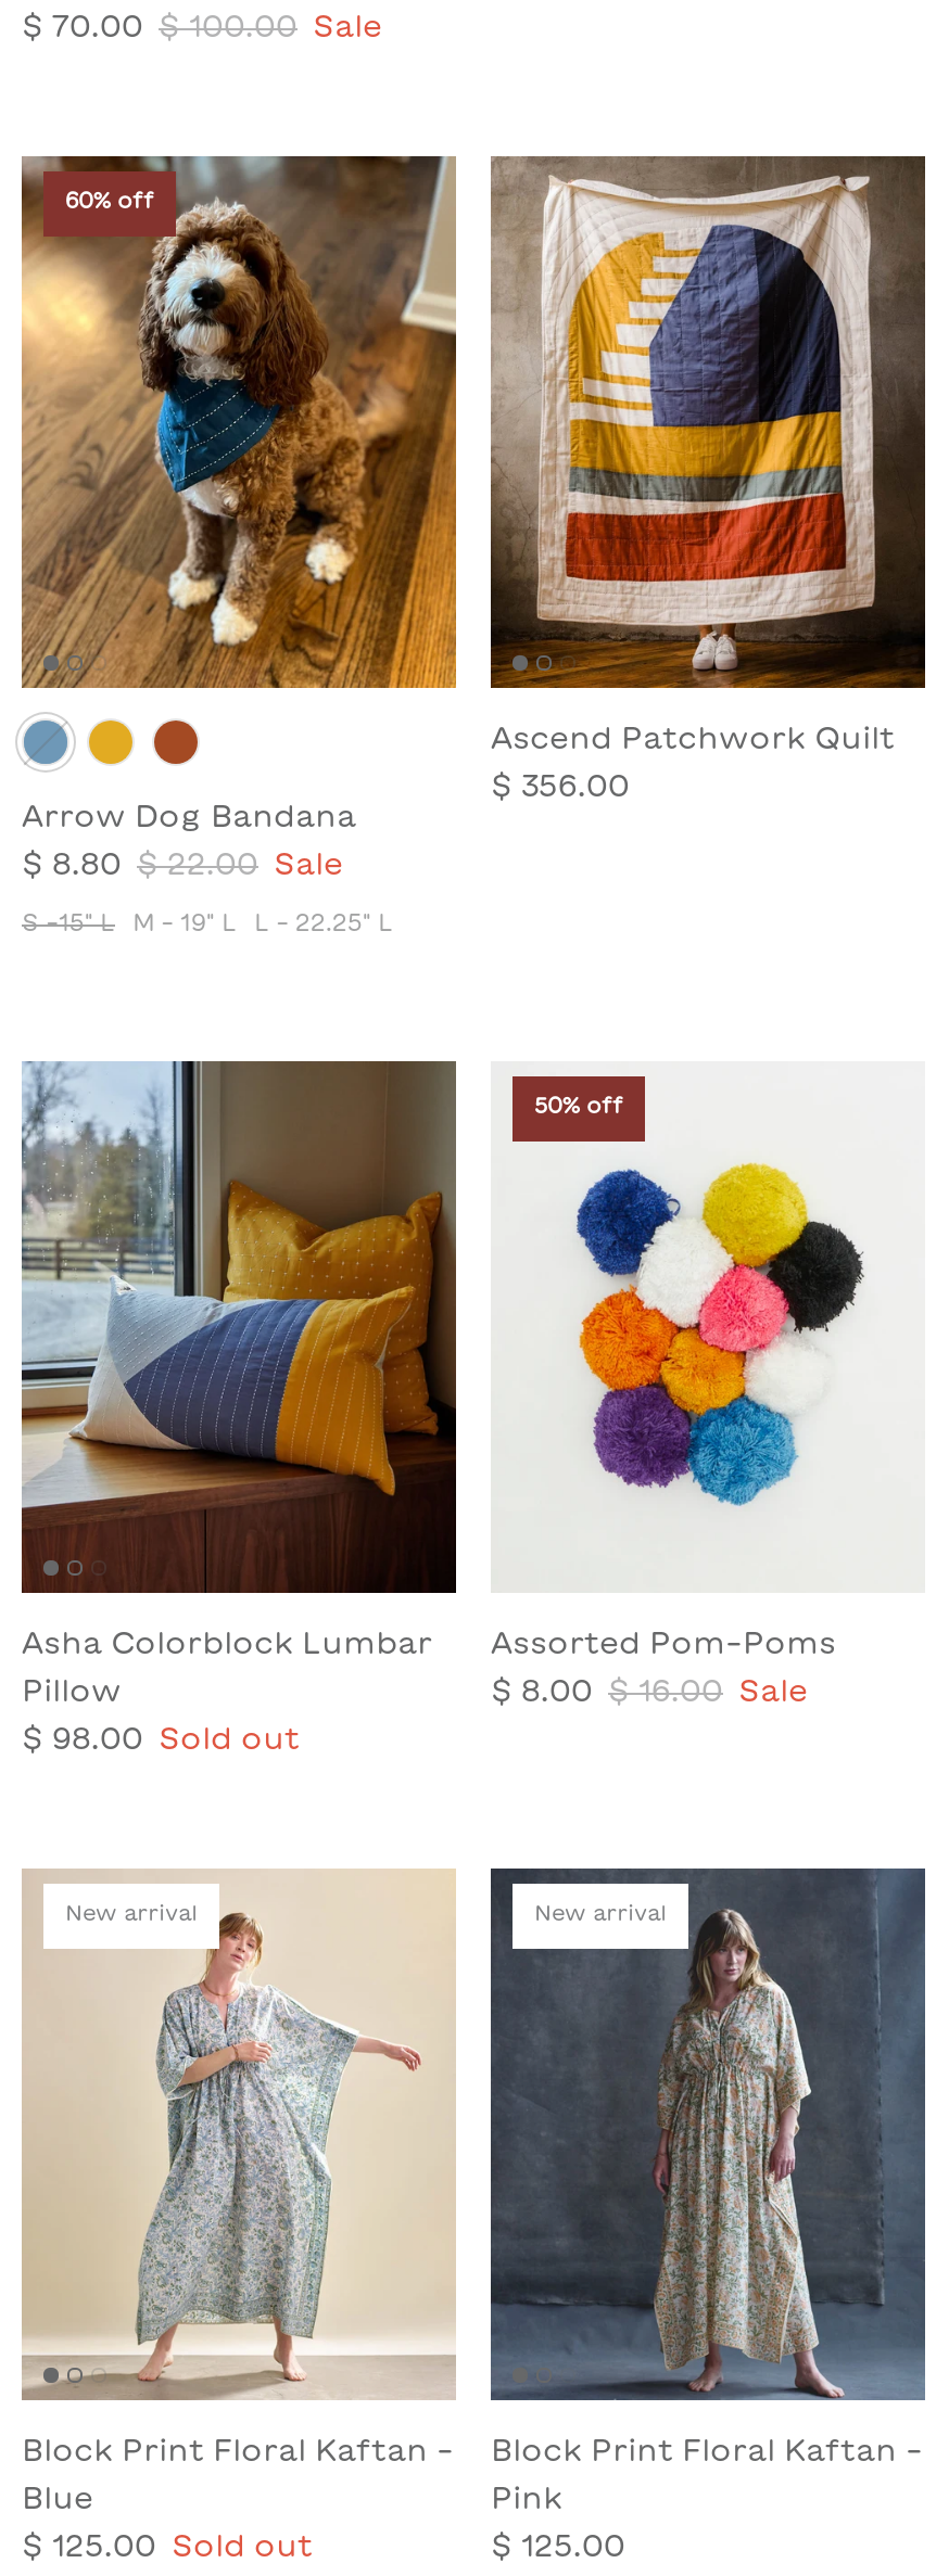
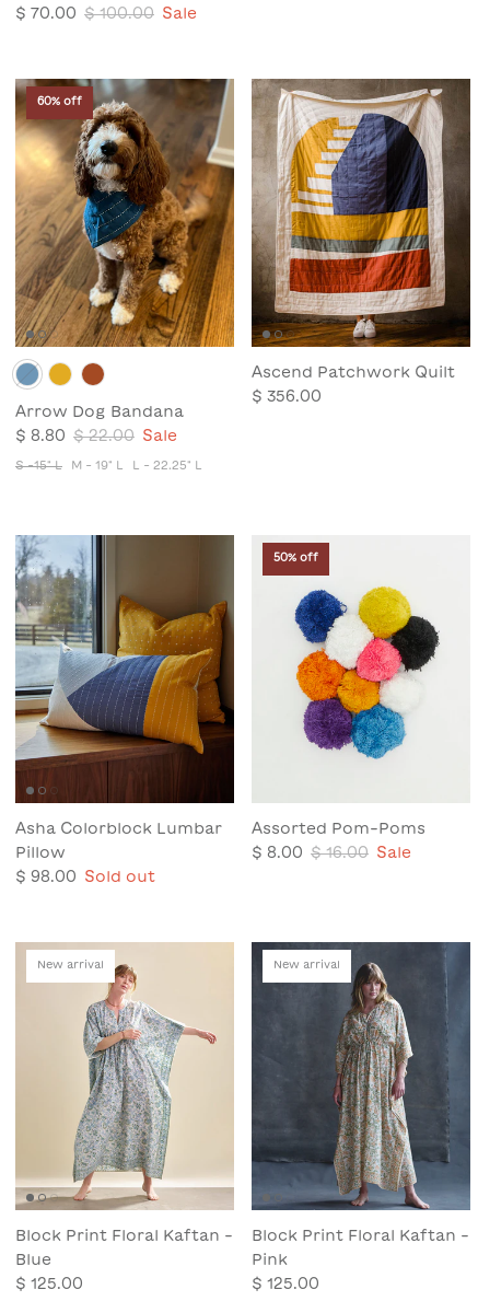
- $ 125.00 Sold out
+ $ 125.00
